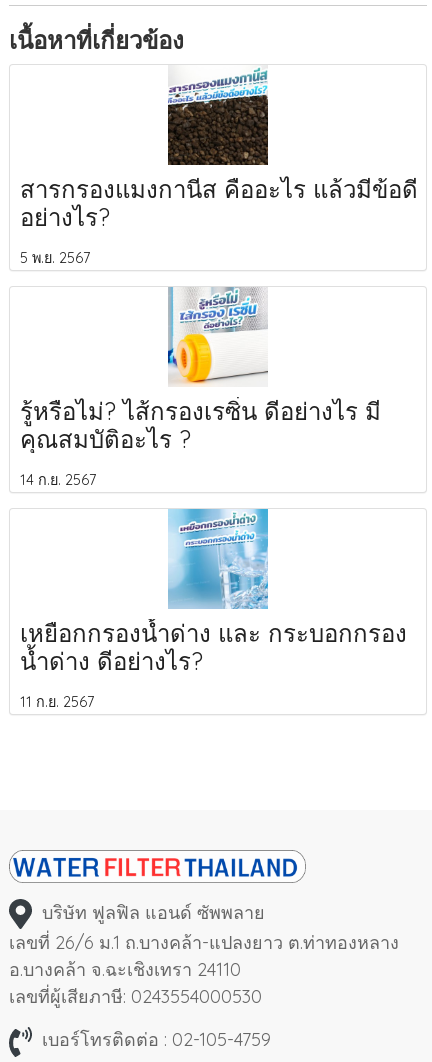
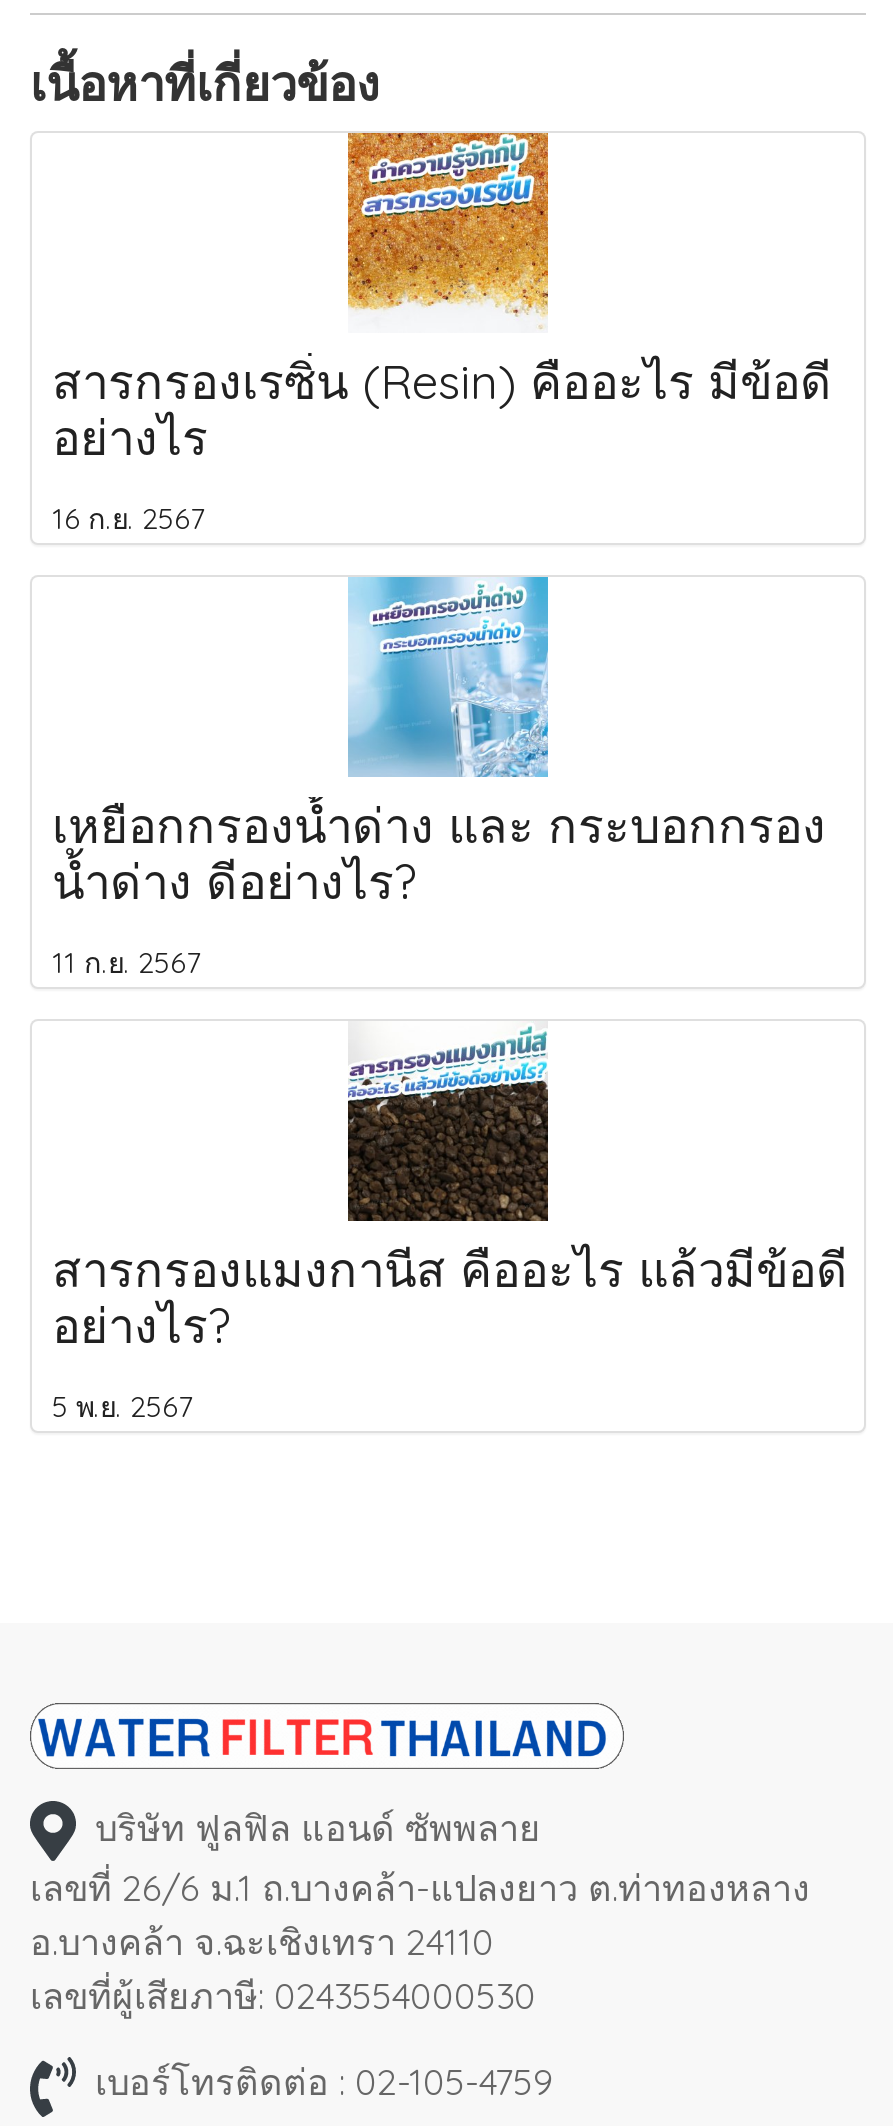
+ [image]
+ สารกรองเรซิ่น (Resin) คืออะไร มีข้อดี
+ อย่างไร
+ 16 ก.ย. 2567

moved down: [image] | สารกรองแมงกานีส คืออะไร แล้วมีข้อดี | อย่างไร? | 5 พ.ย. 2567

- [image]
- รู้หรือไม่? ไส้กรองเรซิ่น ดีอย่างไร มี
- คุณสมบัติอะไร ?
- 14 ก.ย. 2567

moved up: [image] | เหยือกกรองน้ำด่าง และ กระบอกกรอง | น้ำด่าง ดีอย่างไร? | 11 ก.ย. 2567
